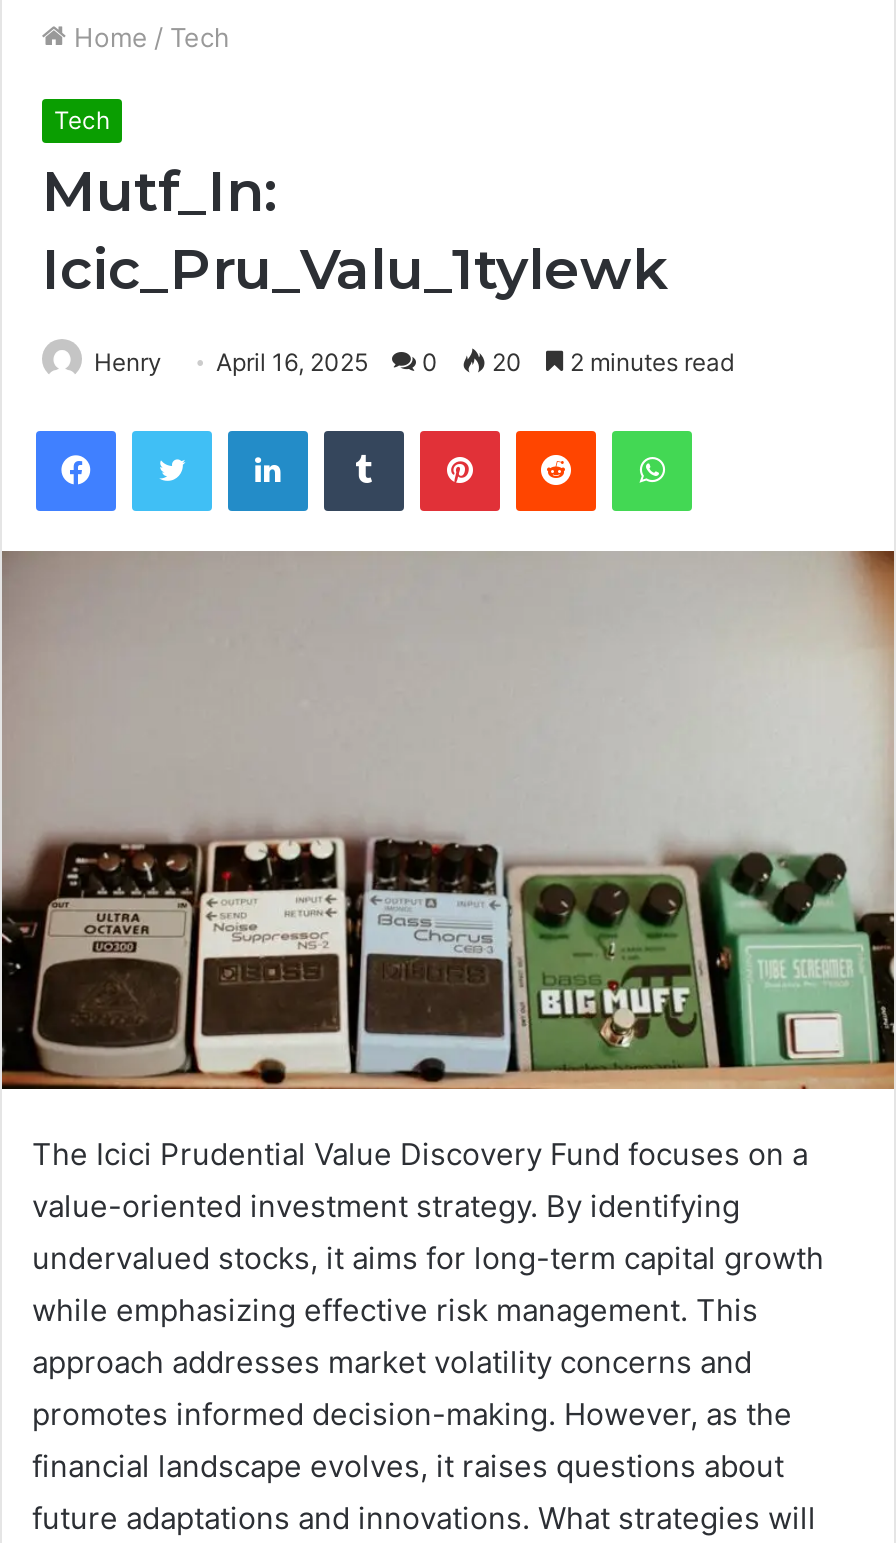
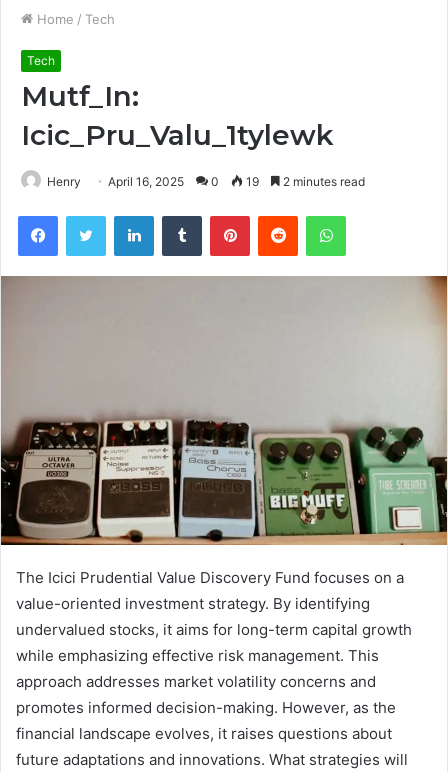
- Henry April 16, 2025 0 20 2 minutes read
+ Henry April 16, 2025 0 19 2 minutes read
